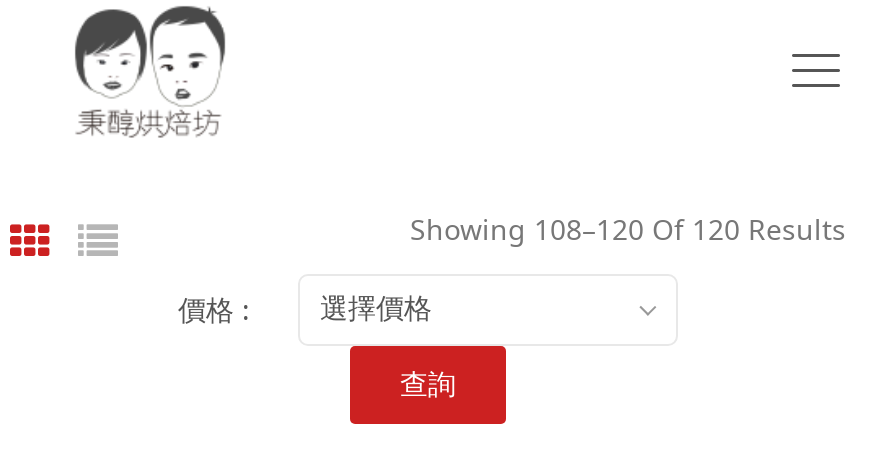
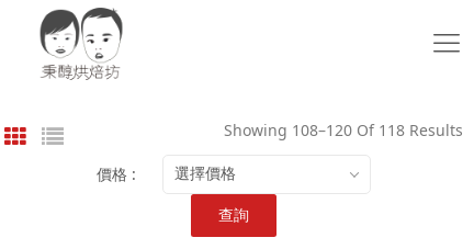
- Showing 108–120 Of 120 Results
+ Showing 108–120 Of 118 Results
